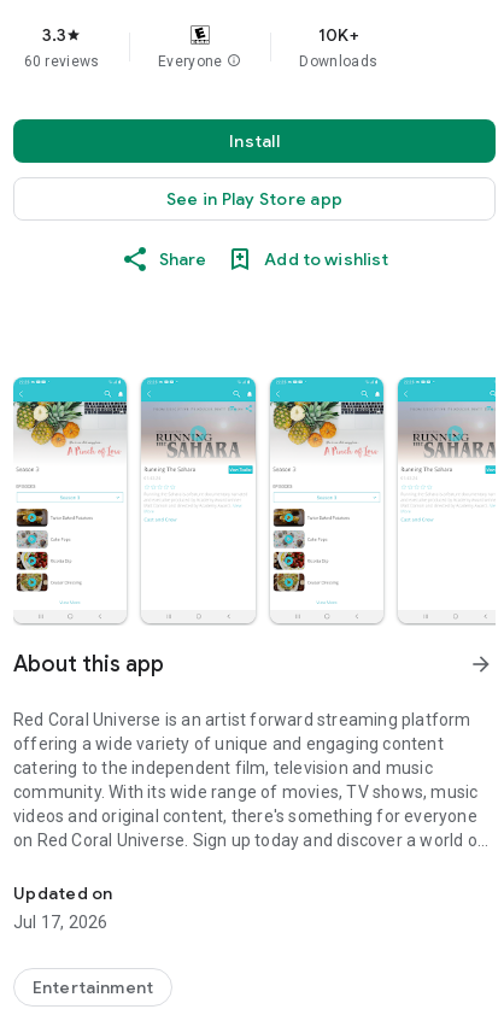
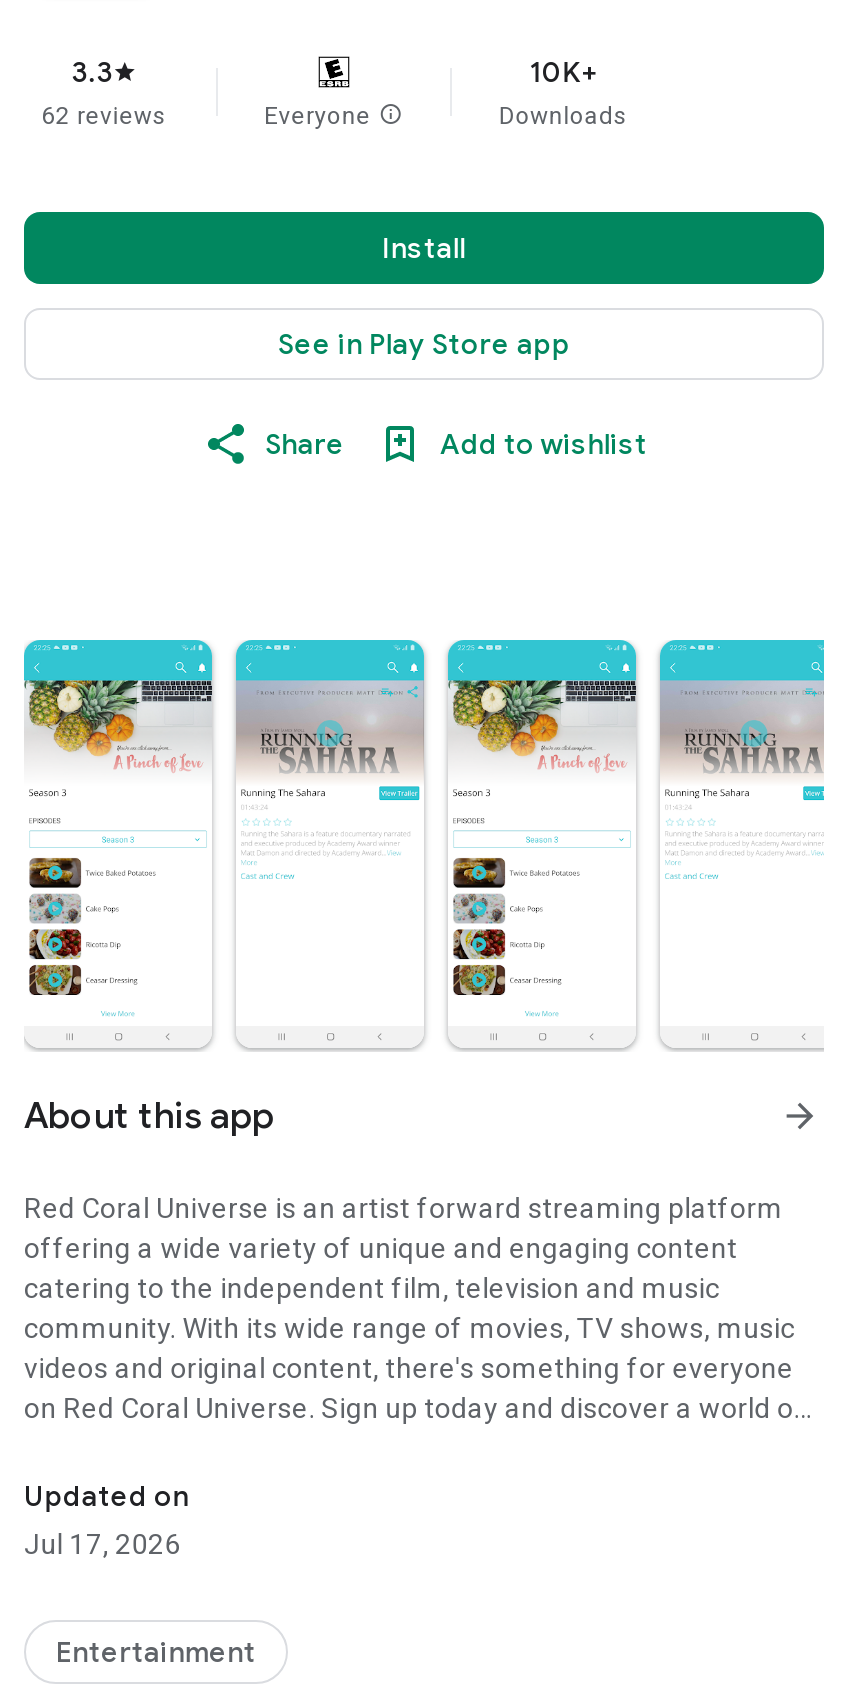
- 60 reviews
+ 62 reviews
